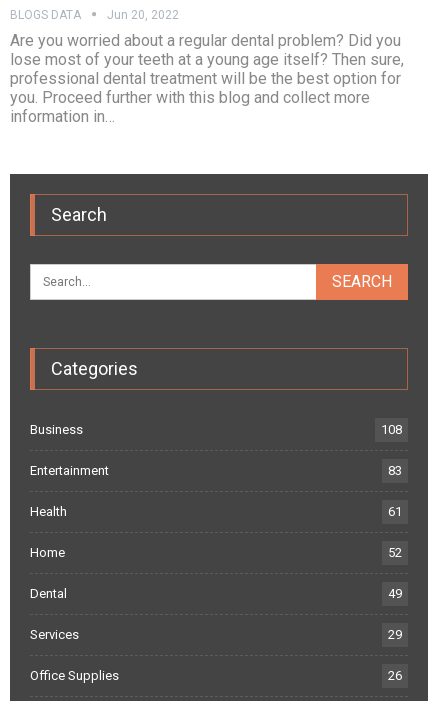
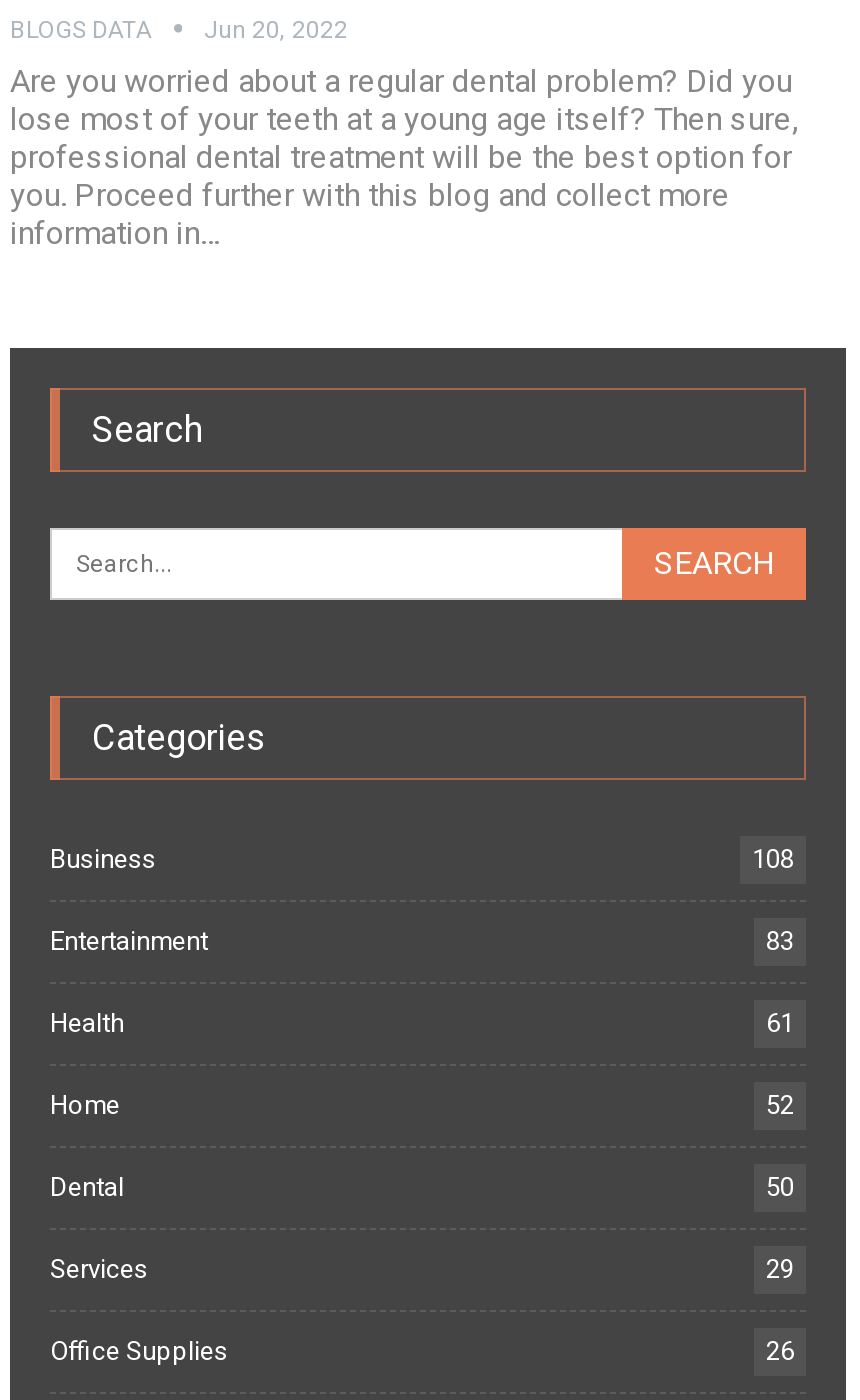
- 49
+ 50
